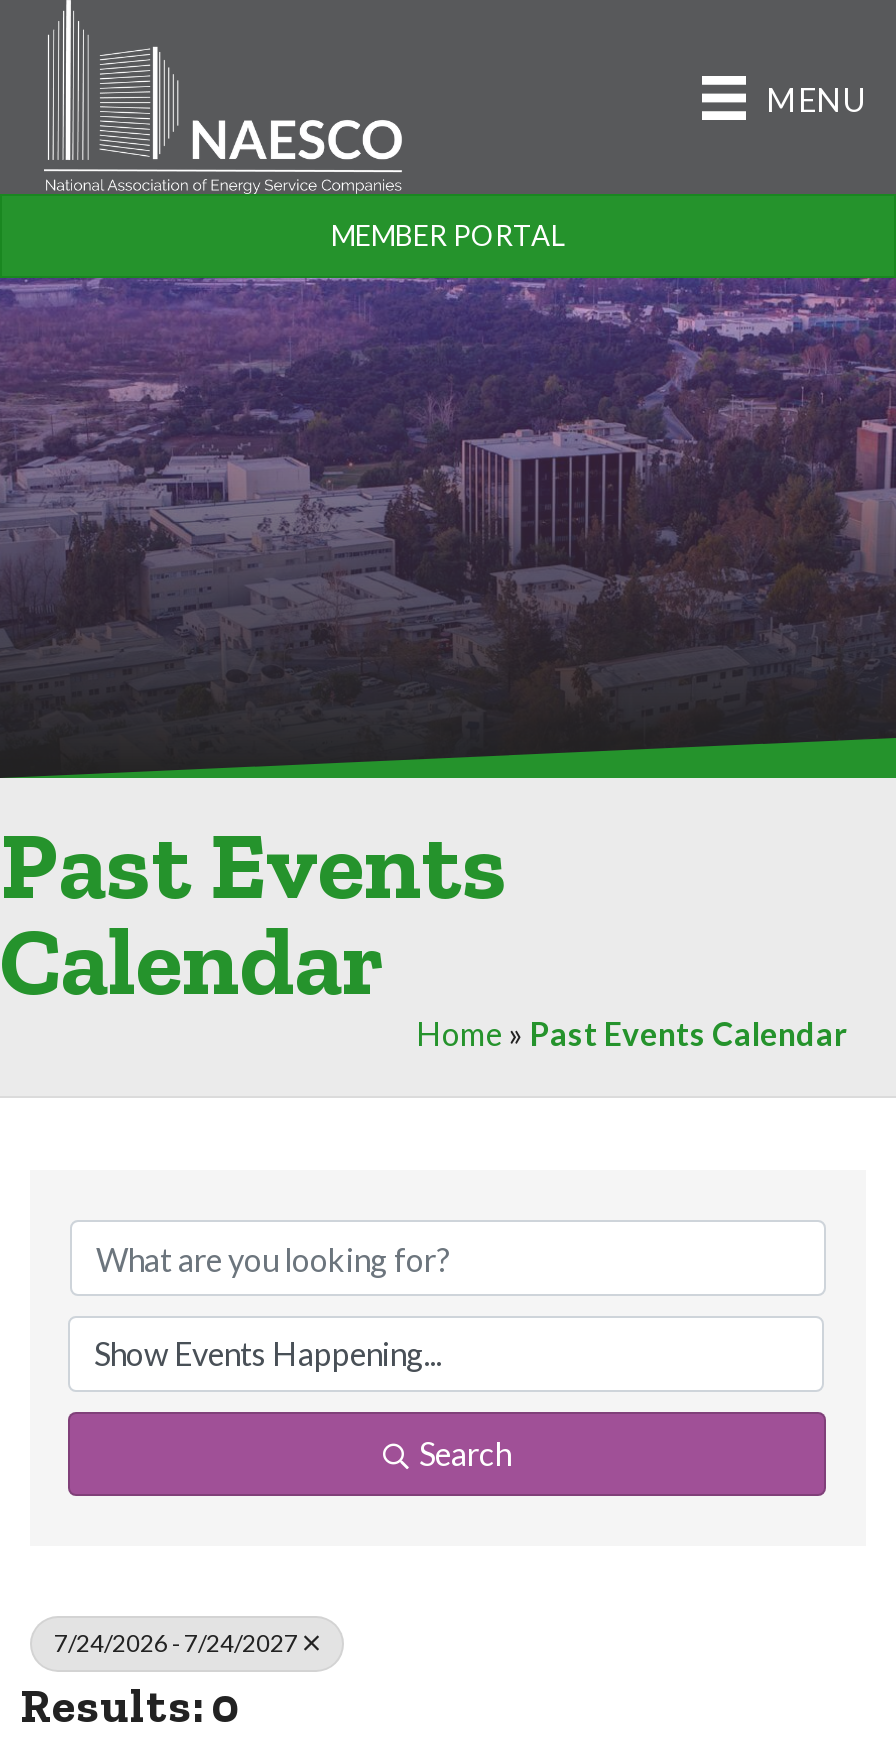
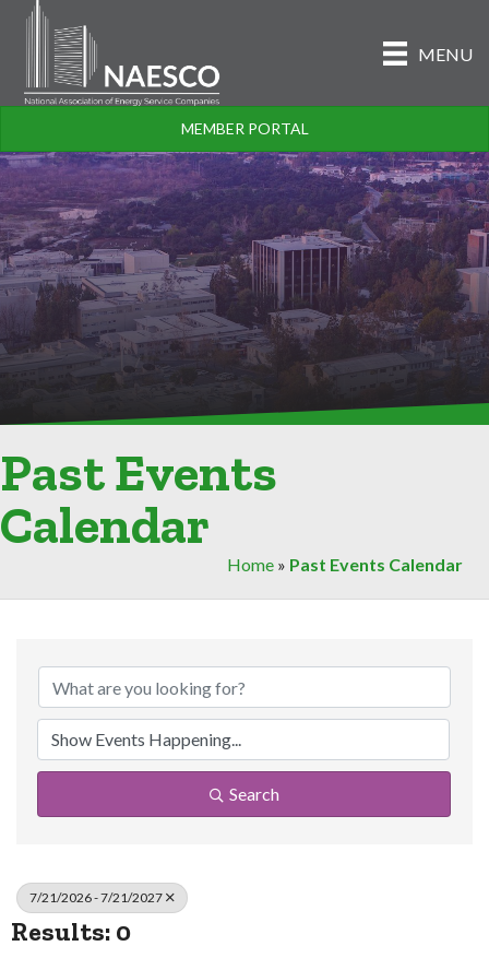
- 7/24/2026 - 7/24/2027
+ 7/21/2026 - 7/21/2027
